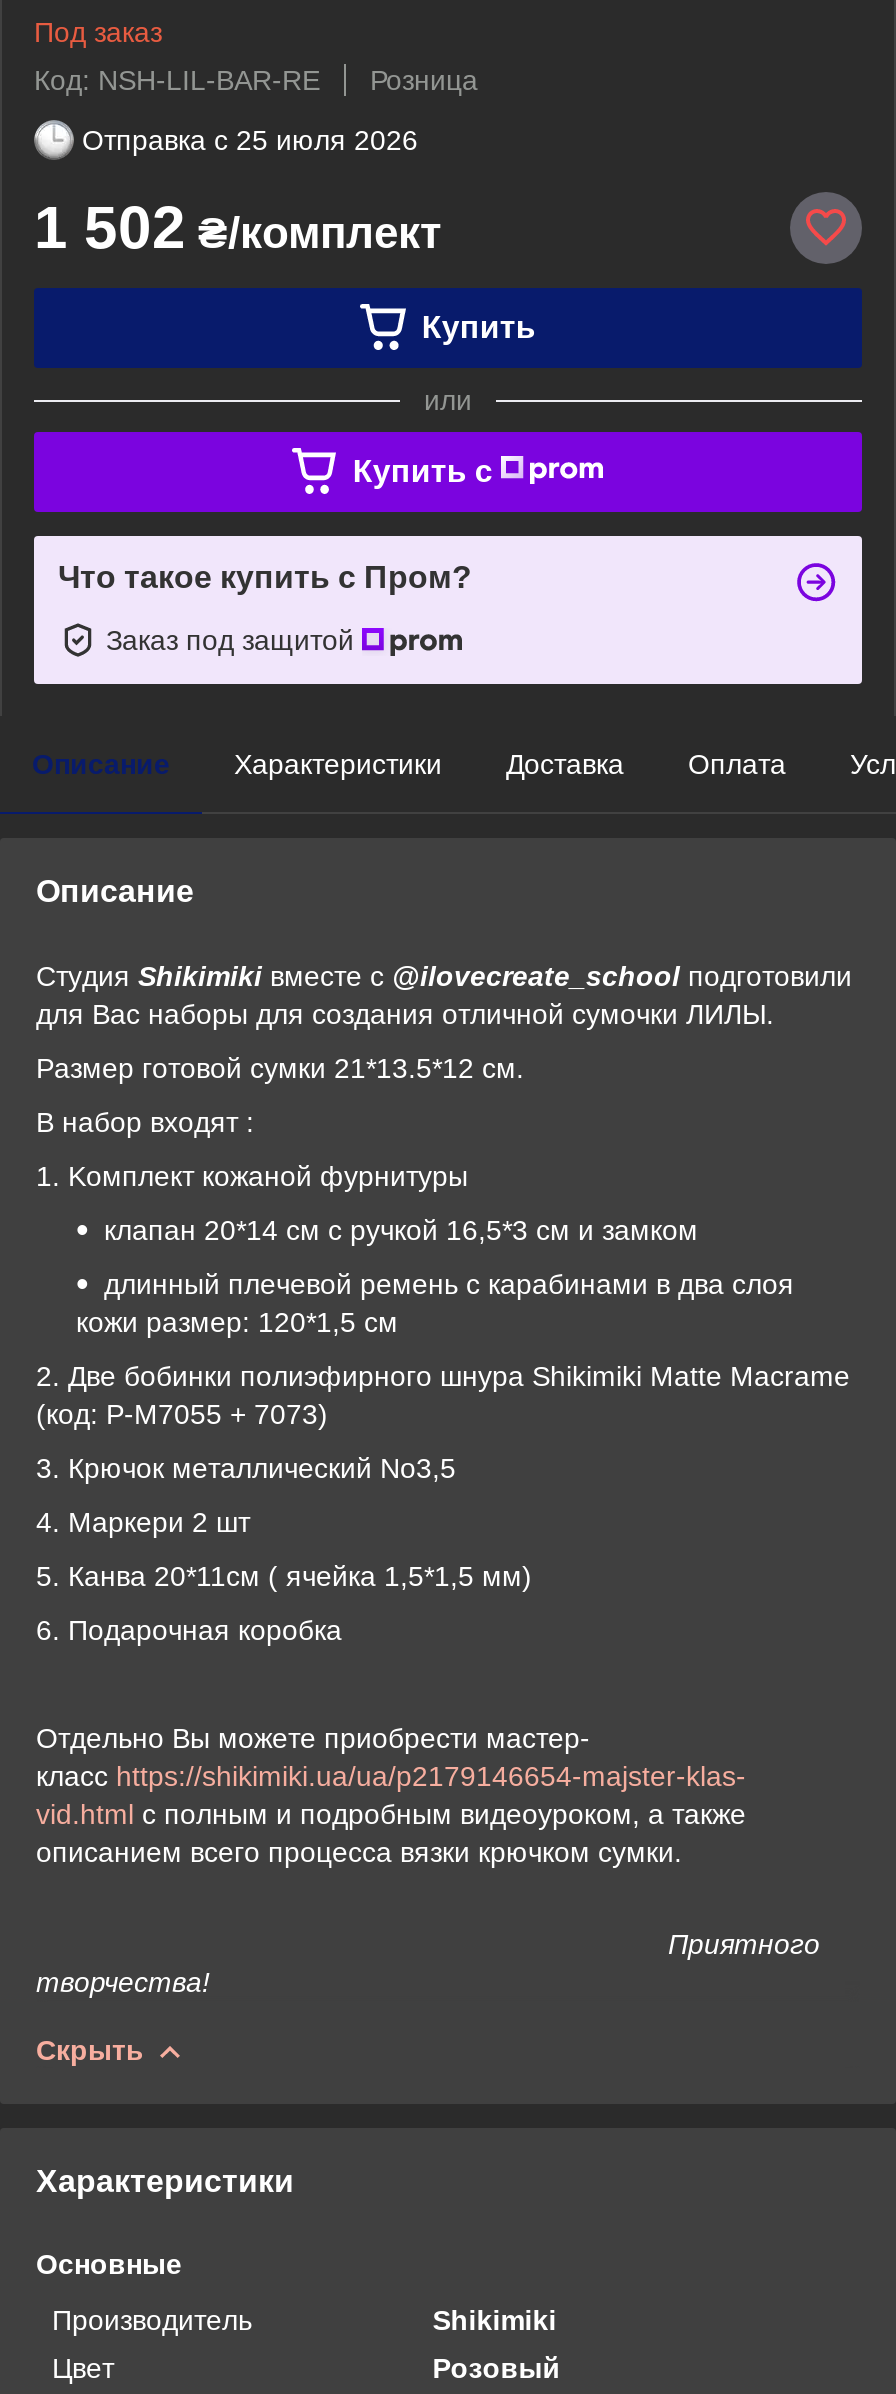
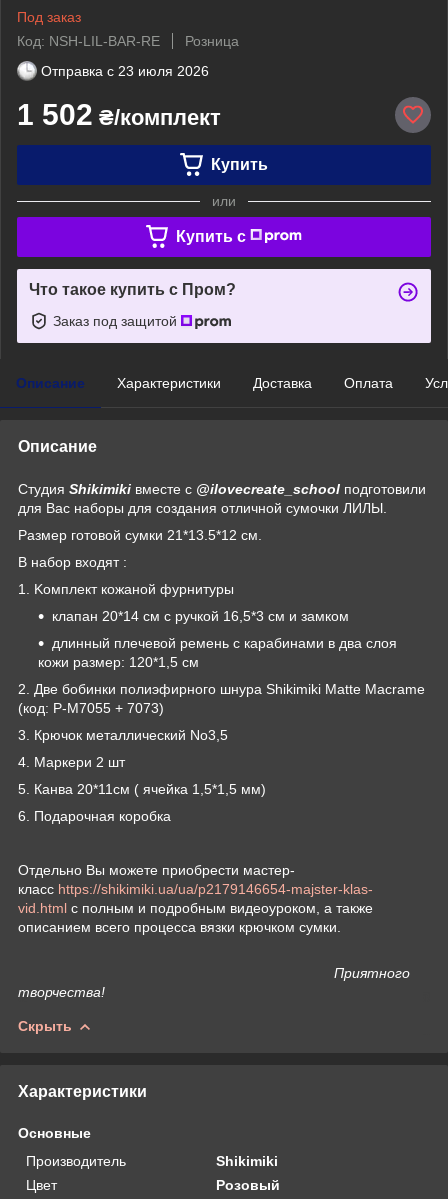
- Отправка с 25 июля 2026
+ Отправка с 23 июля 2026
